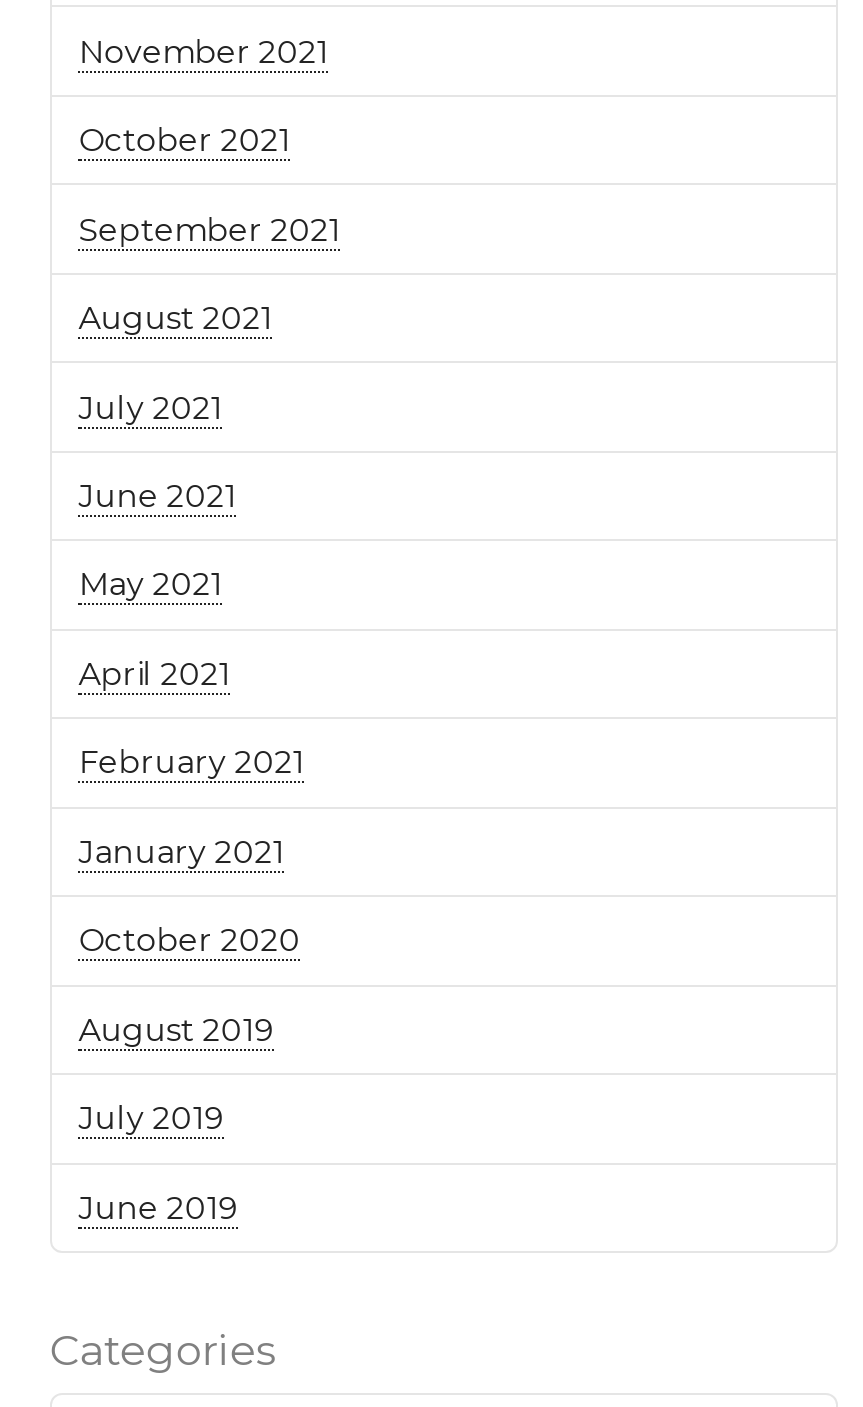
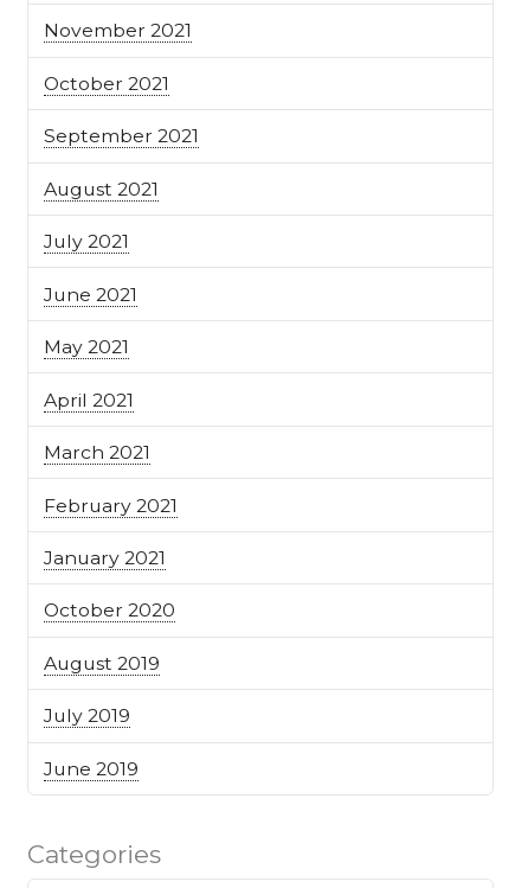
+ March 2021
